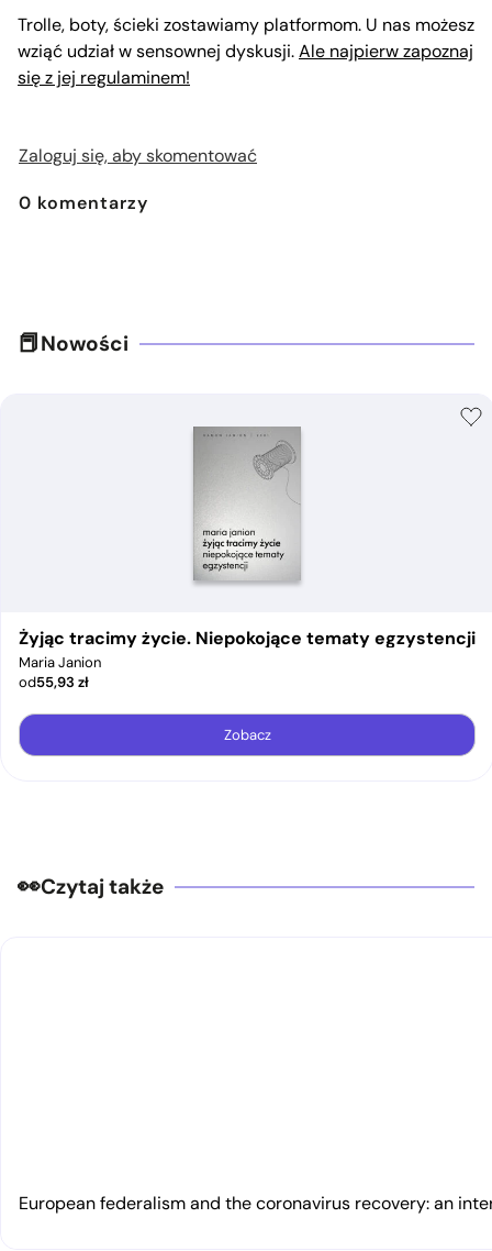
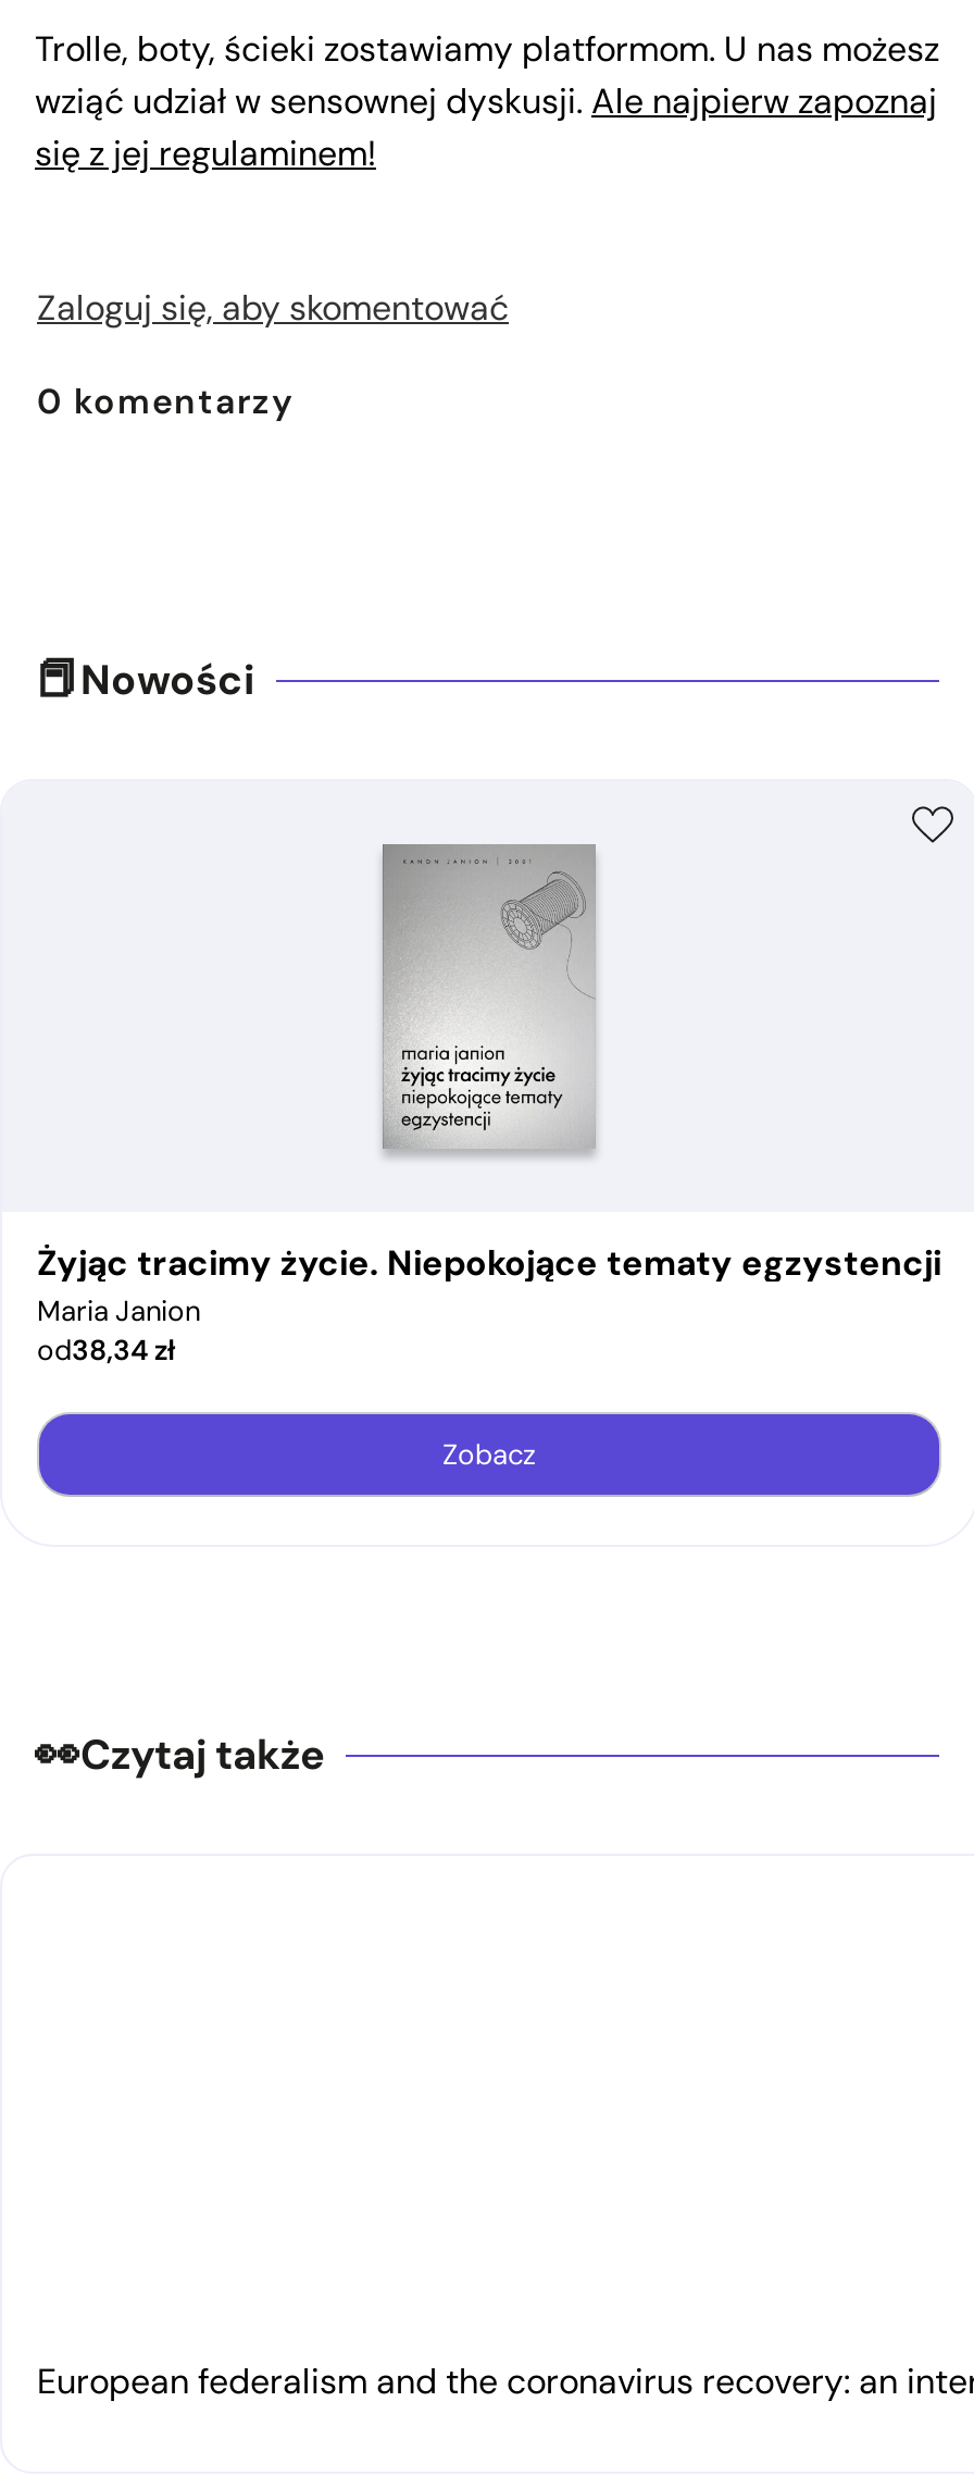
- od55,93 zł
+ od38,34 zł
